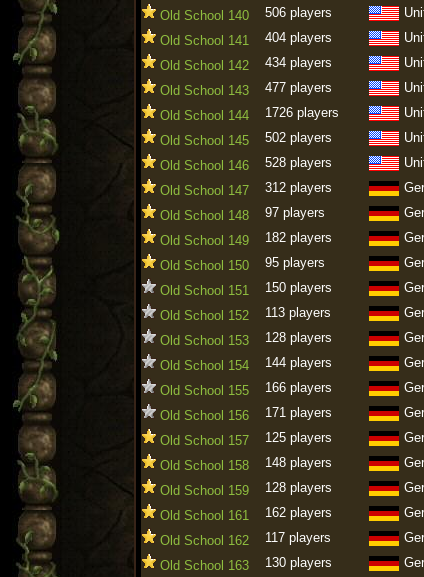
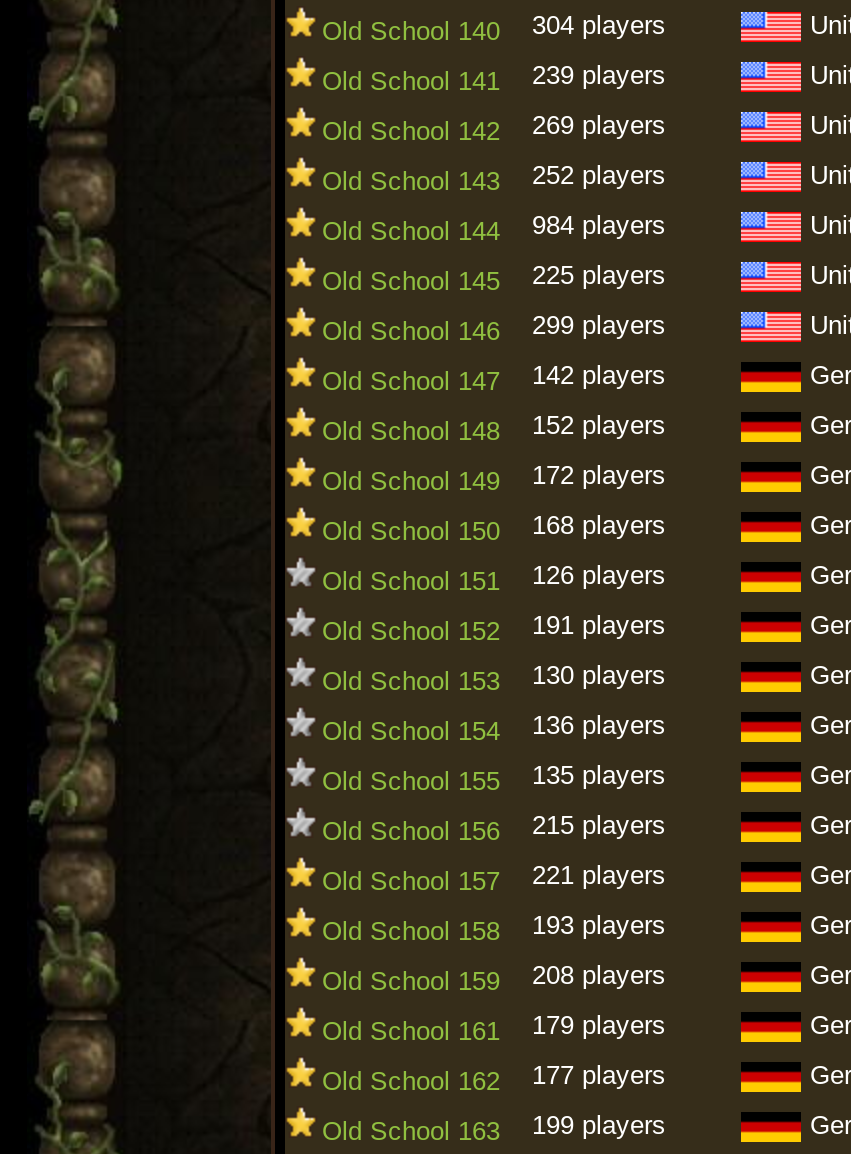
- Old School 140 506 players
+ Old School 140 304 players

- Old School 141 404 players
+ Old School 141 239 players

- Old School 142 434 players
+ Old School 142 269 players

- Old School 143 477 players
+ Old School 143 252 players

- Old School 144 1726 players
+ Old School 144 984 players

- Old School 145 502 players
+ Old School 145 225 players

- Old School 146 528 players
+ Old School 146 299 players

- Old School 147 312 players
+ Old School 147 142 players

- Old School 148 97 players
+ Old School 148 152 players

- Old School 149 182 players
+ Old School 149 172 players

- Old School 150 95 players
+ Old School 150 168 players

- Old School 151 150 players
+ Old School 151 126 players

- Old School 152 113 players
+ Old School 152 191 players

- Old School 153 128 players
+ Old School 153 130 players

- Old School 154 144 players
+ Old School 154 136 players

- Old School 155 166 players
+ Old School 155 135 players

- Old School 156 171 players
+ Old School 156 215 players

- Old School 157 125 players
+ Old School 157 221 players

- Old School 158 148 players
+ Old School 158 193 players

- Old School 159 128 players
+ Old School 159 208 players

- Old School 161 162 players
+ Old School 161 179 players

- Old School 162 117 players
+ Old School 162 177 players

- Old School 163 130 players
+ Old School 163 199 players
